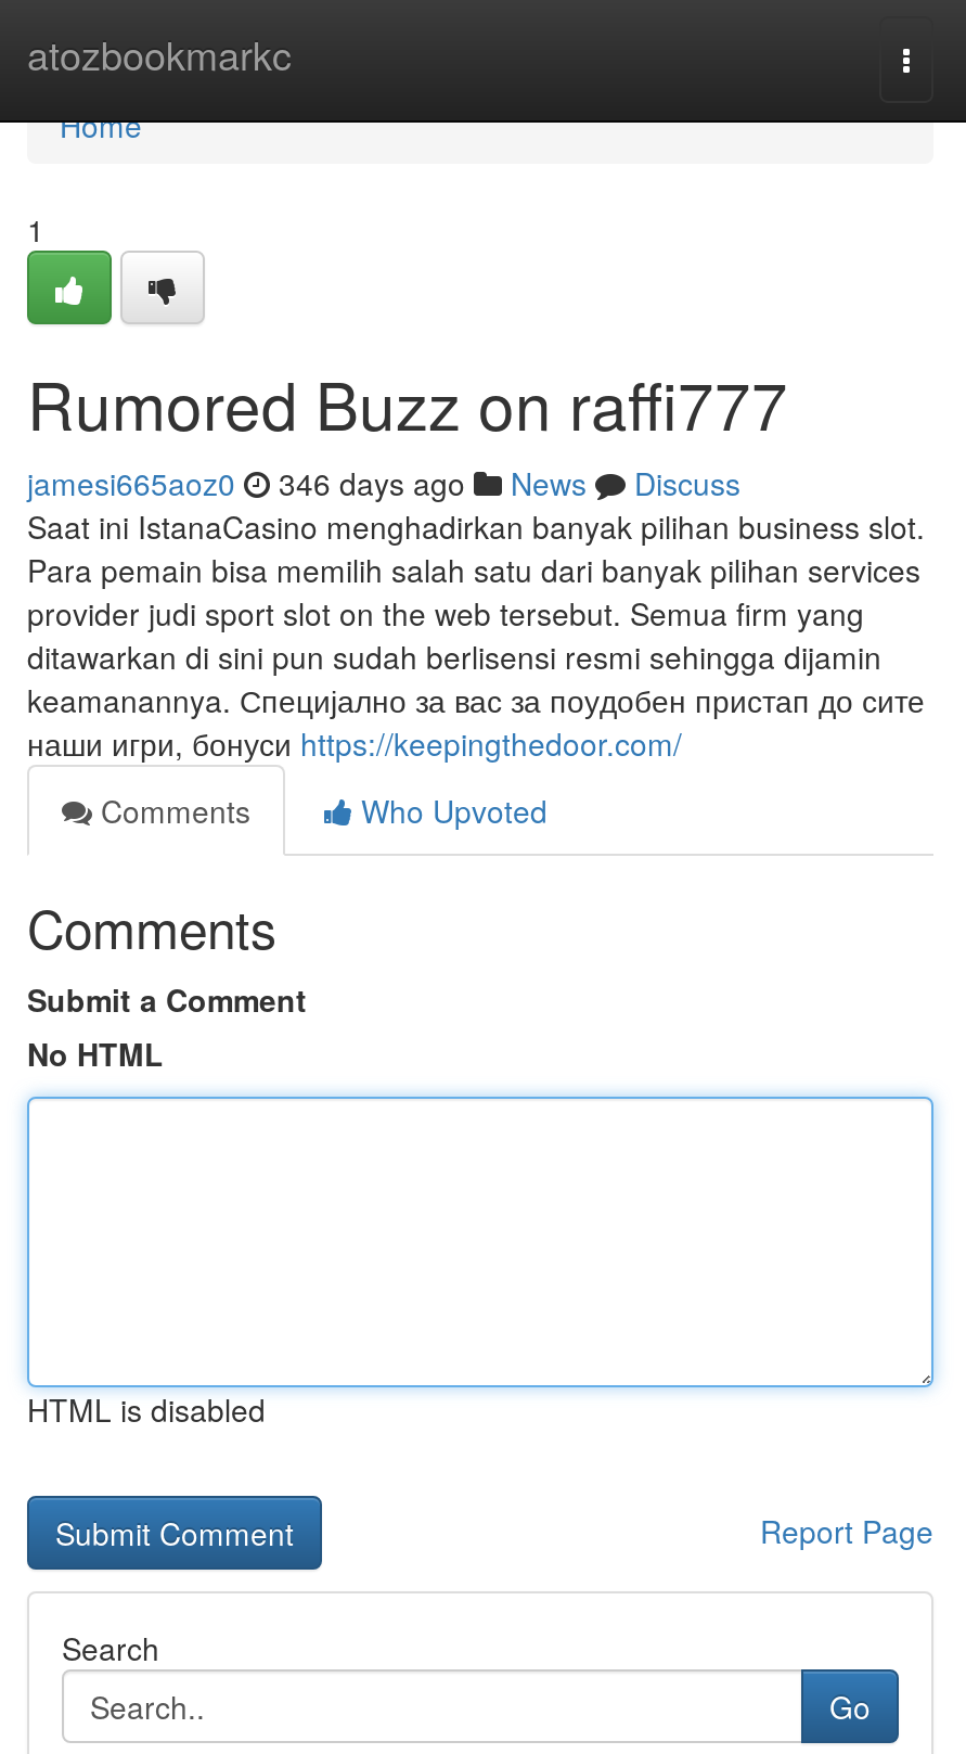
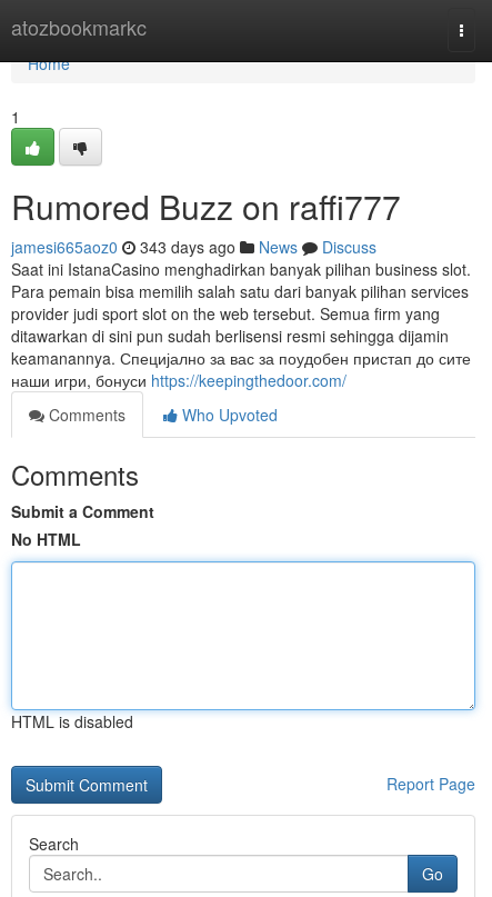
- jamesi665aoz0 346 days ago News Discuss
+ jamesi665aoz0 343 days ago News Discuss
